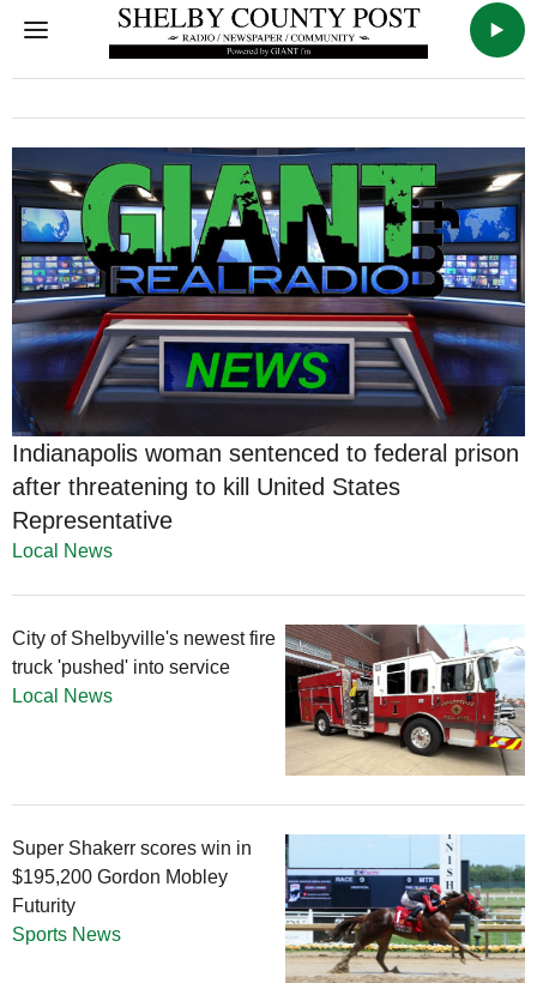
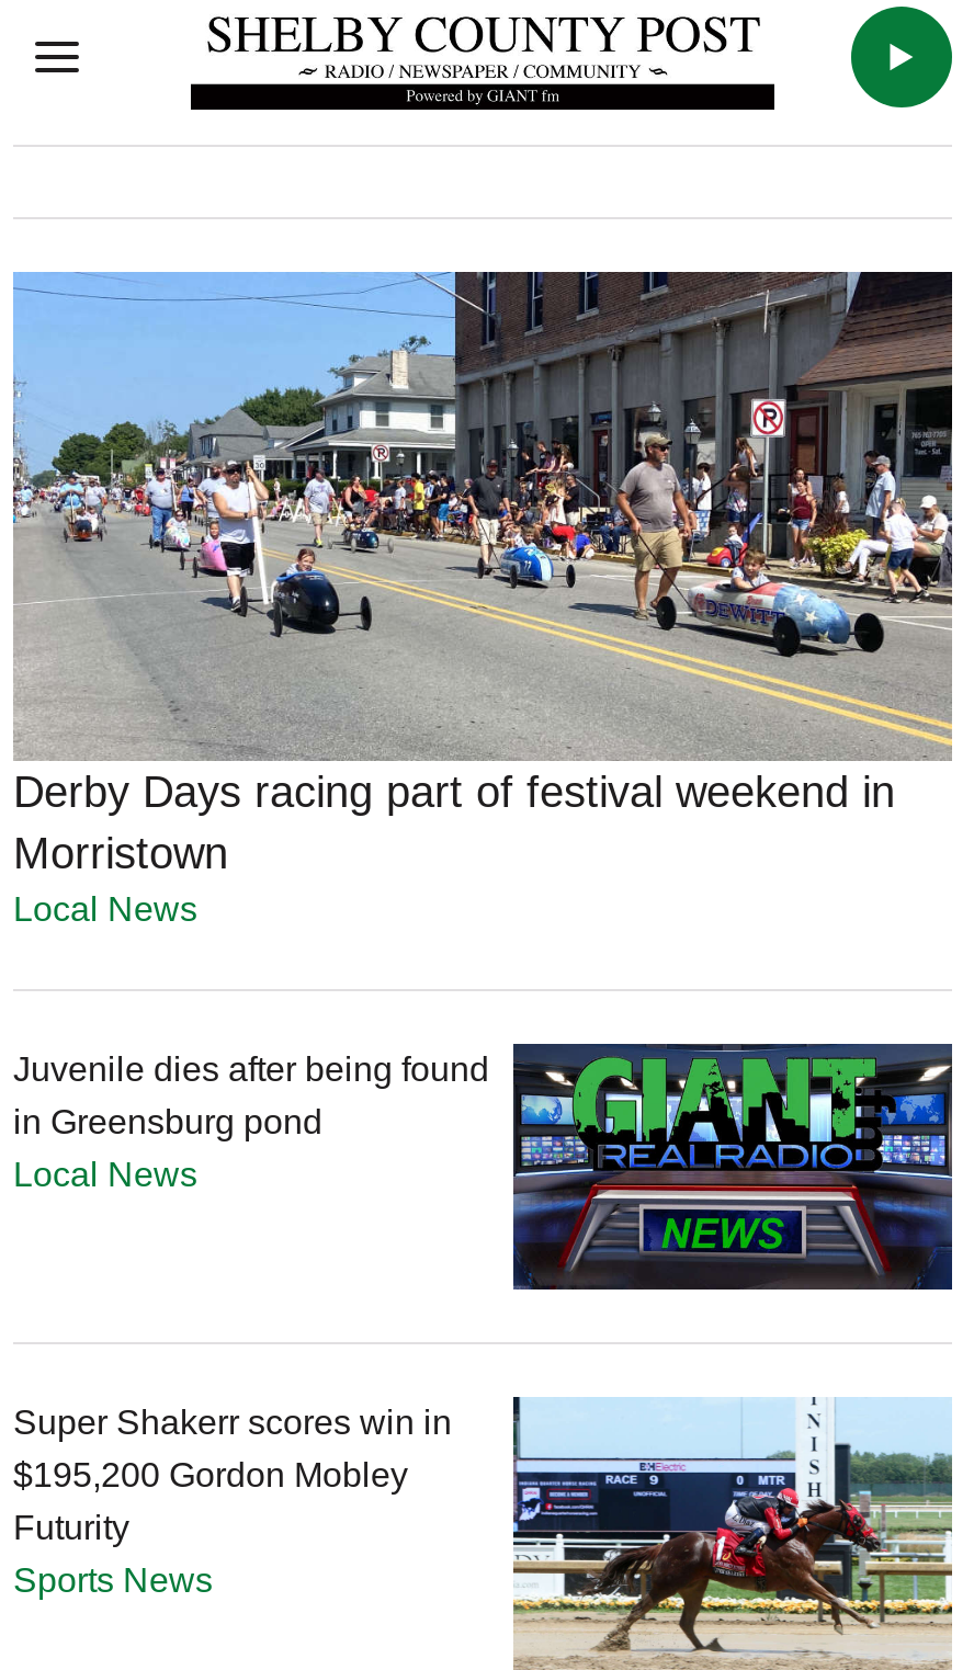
- [image]
- Indianapolis woman sentenced to federal prison
- after threatening to kill United States
- Representative
+ [image]
+ Derby Days racing part of festival weekend in
+ Morristown

- [image]
- City of Shelbyville's newest fire
- truck 'pushed' into service
+ [image]
+ Juvenile dies after being found
+ in Greensburg pond
